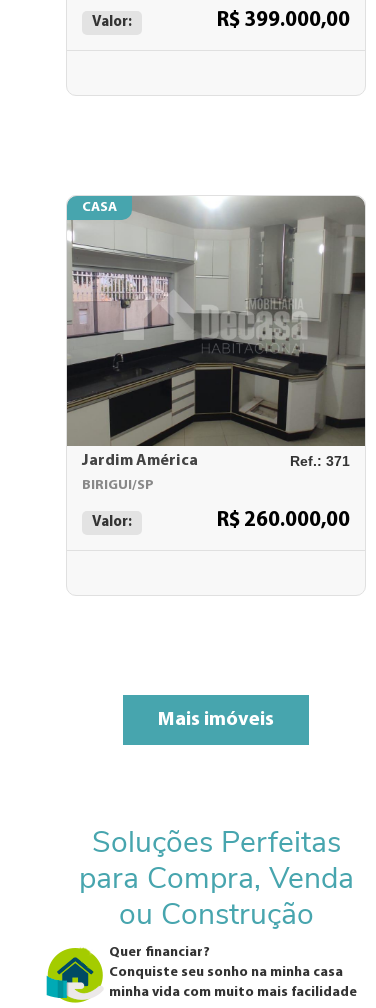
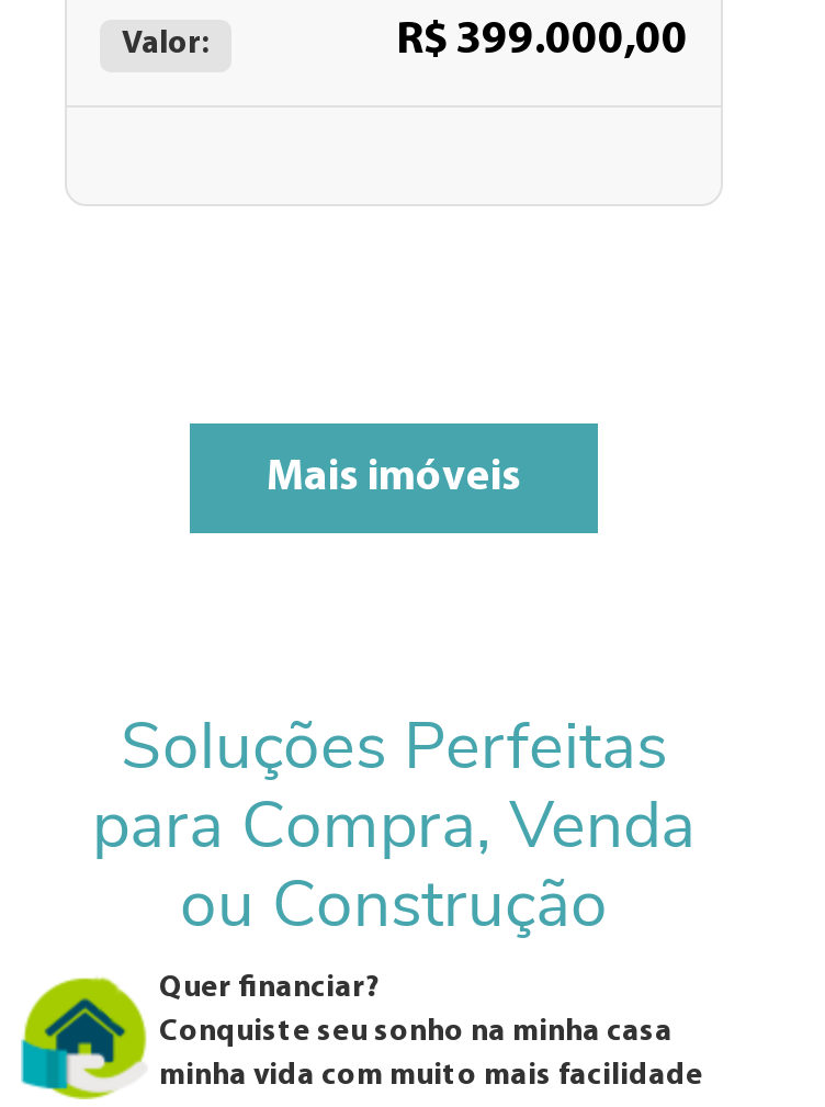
- [image]
- CASA

- Jardim América
- Ref.: 371
- BIRIGUI/SP
- Valor:
- R$ 260.000,00
